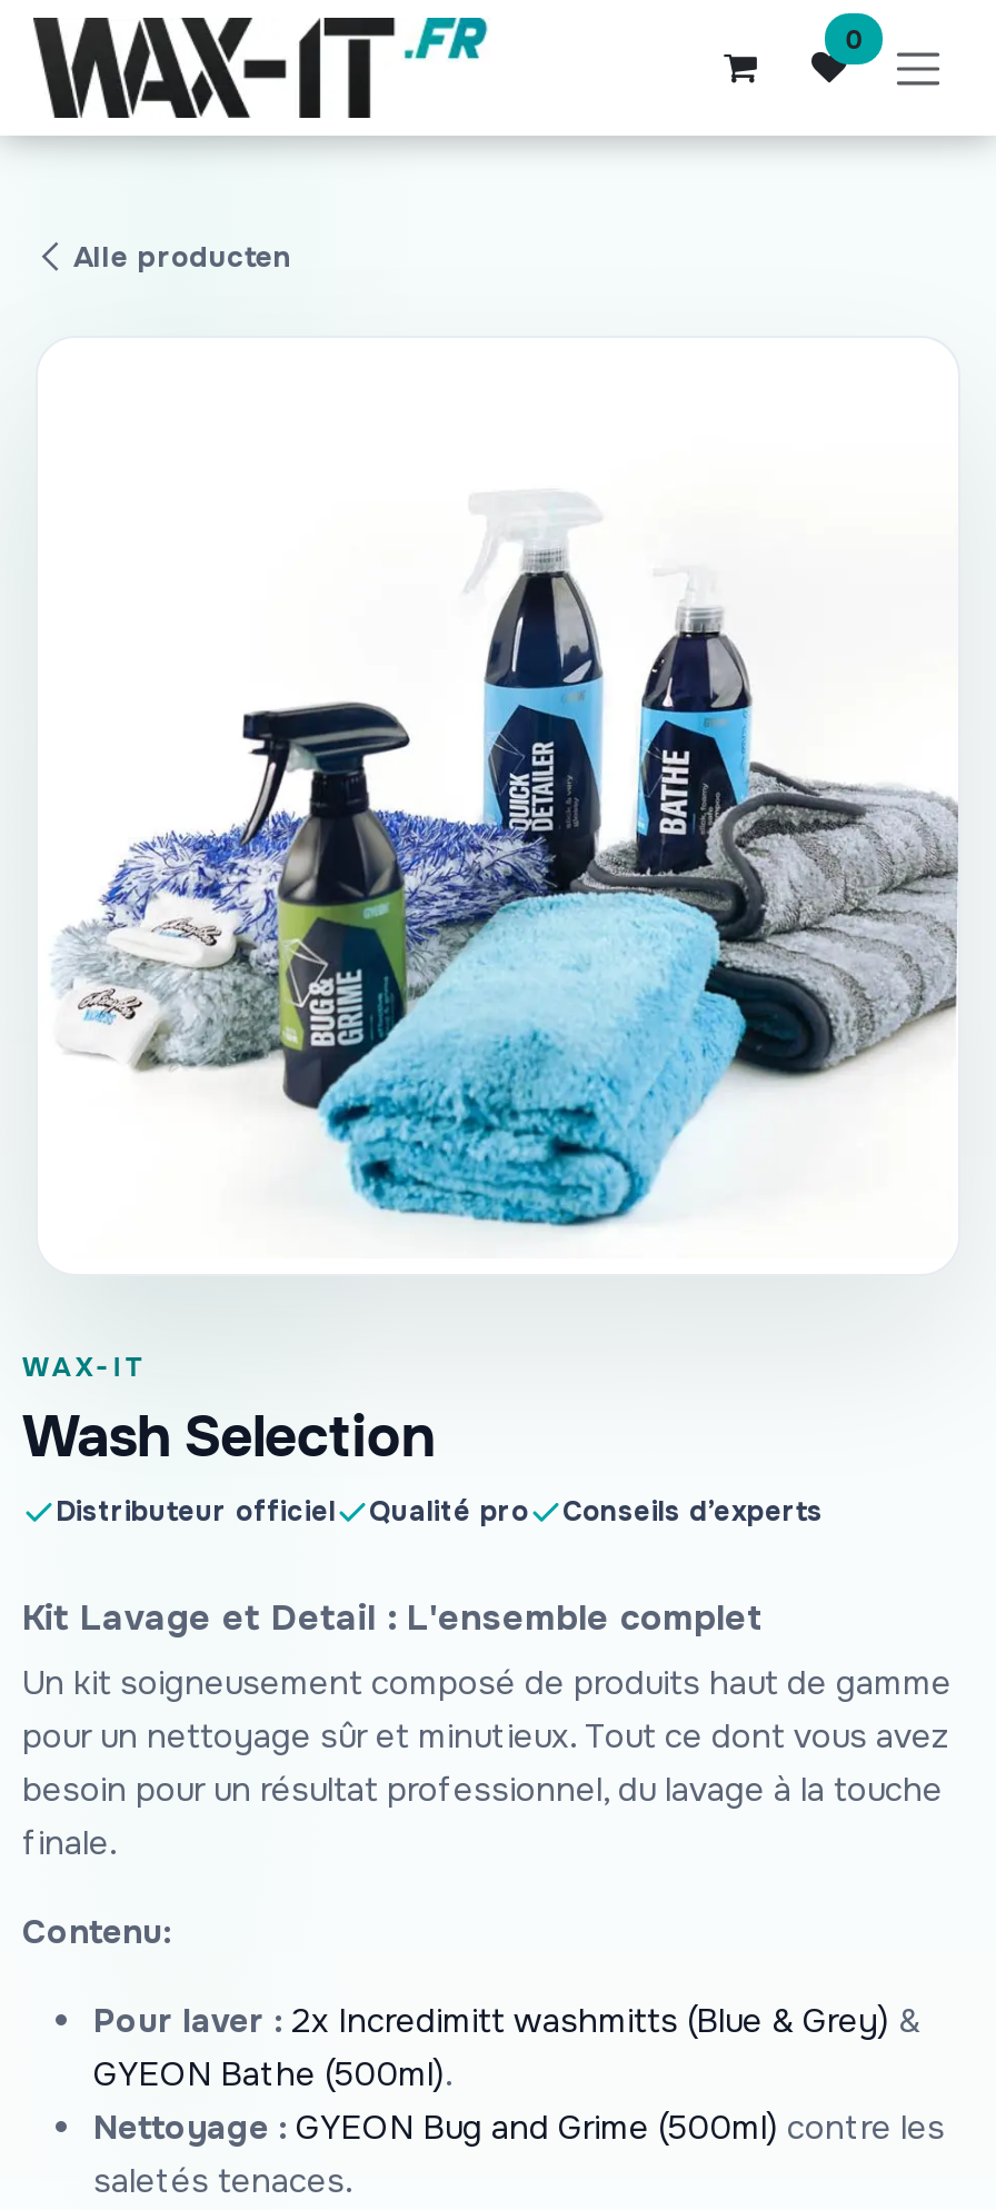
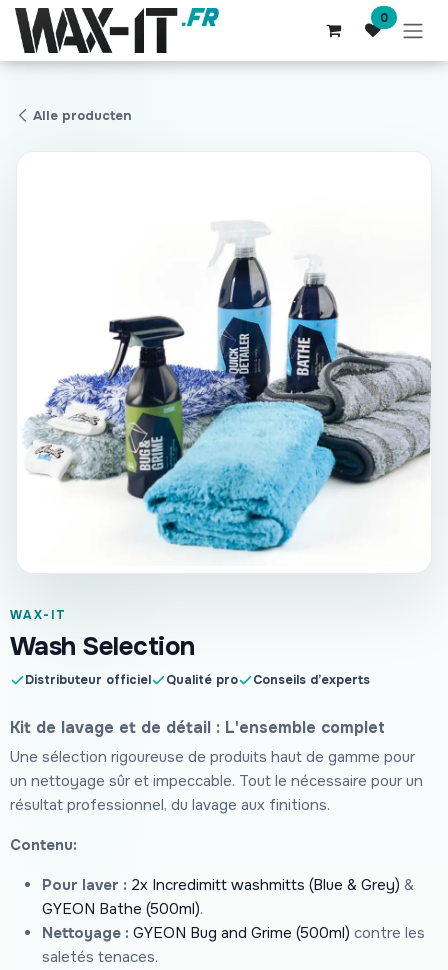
- Kit Lavage et Detail : L'ensemble complet
- Un kit soigneusement composé de produits haut de gamme
- pour un nettoyage sûr et minutieux. Tout ce dont vous avez
- besoin pour un résultat professionnel, du lavage à la touche
- finale.
+ Kit de lavage et de détail : L'ensemble complet
+ Une sélection rigoureuse de produits haut de gamme pour
+ un nettoyage sûr et impeccable. Tout le nécessaire pour un
+ résultat professionnel, du lavage aux finitions.
